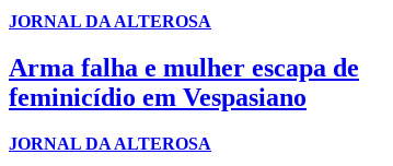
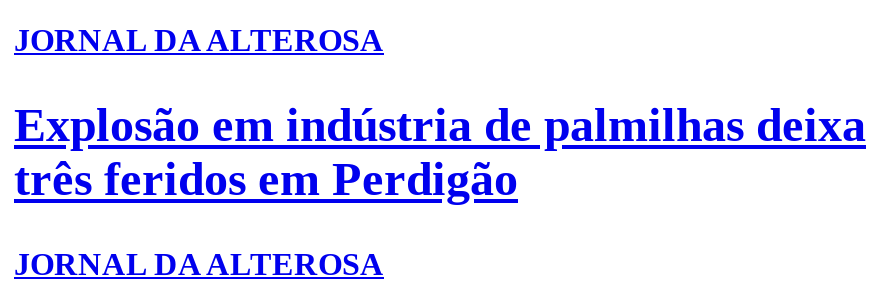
- Arma falha e mulher escapa de
- feminicídio em Vespasiano
+ Explosão em indústria de palmilhas deixa
+ três feridos em Perdigão
